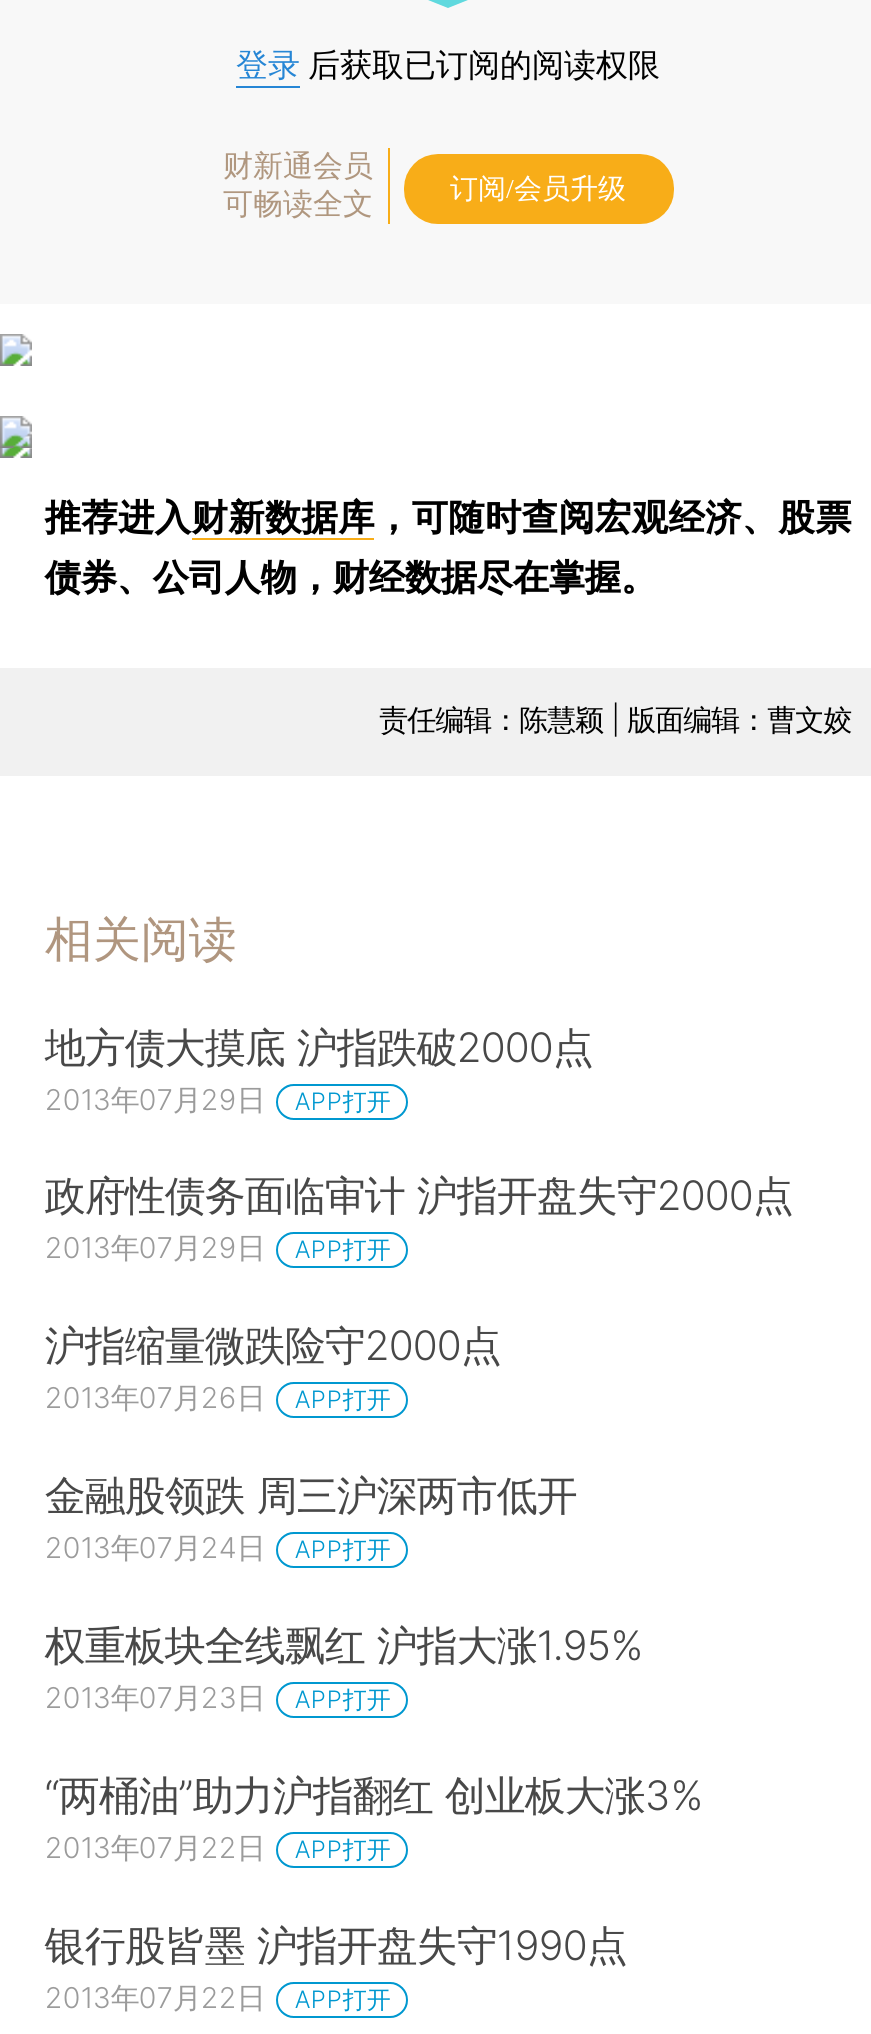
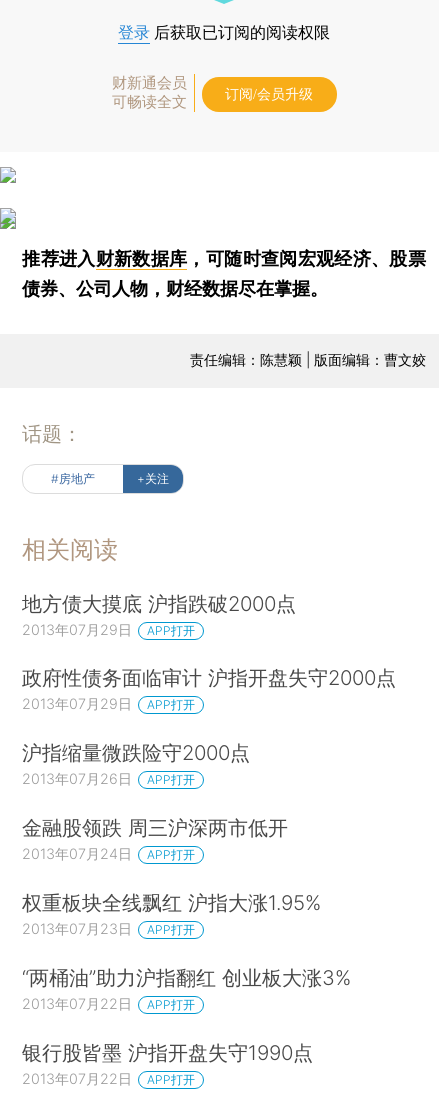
+ 话题：
+ #房地产
+ +关注
